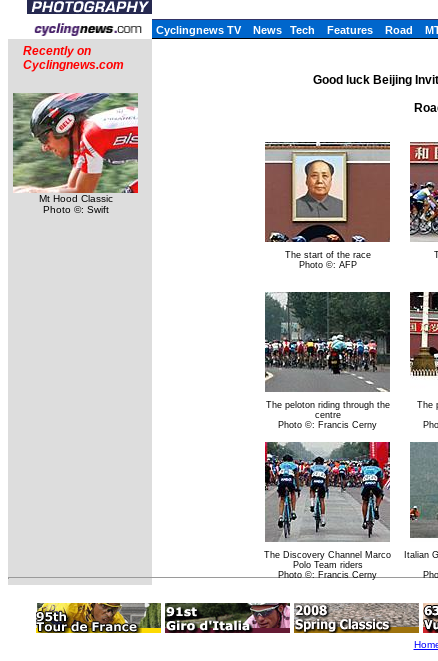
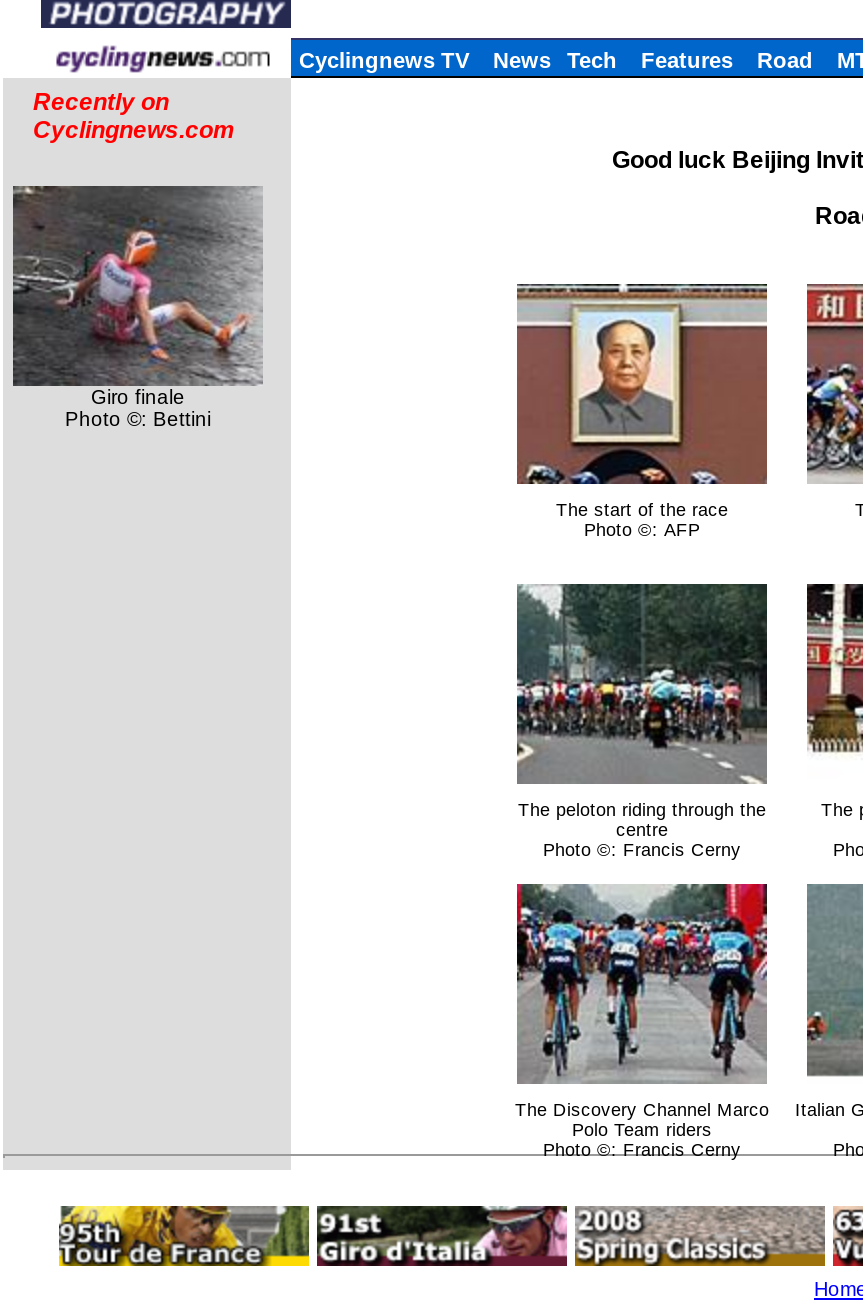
- [image]
- Mt Hood Classic
- Photo ©: Swift
+ [image]
+ Giro finale
+ Photo ©: Bettini
